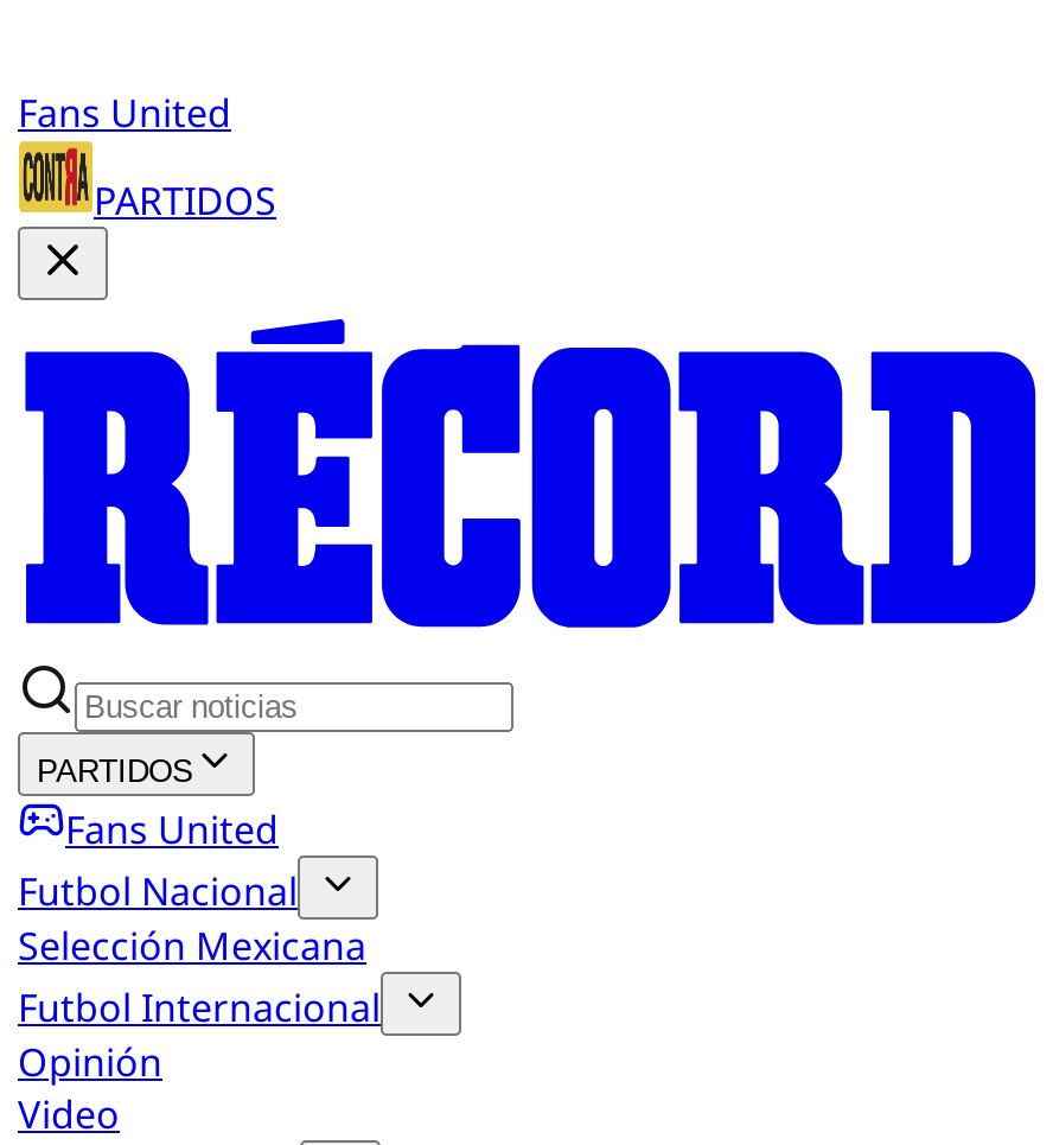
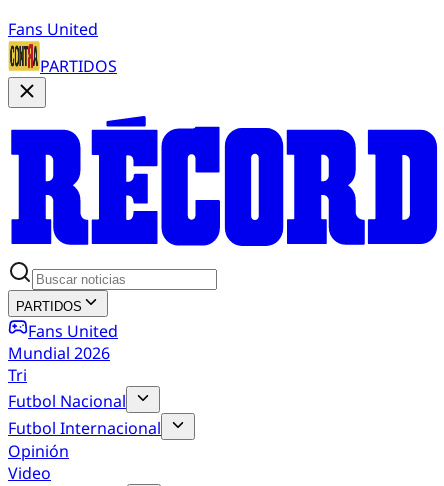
+ Mundial 2026
+ Tri

moved down: Futbol Nacional

- Selección Mexicana
